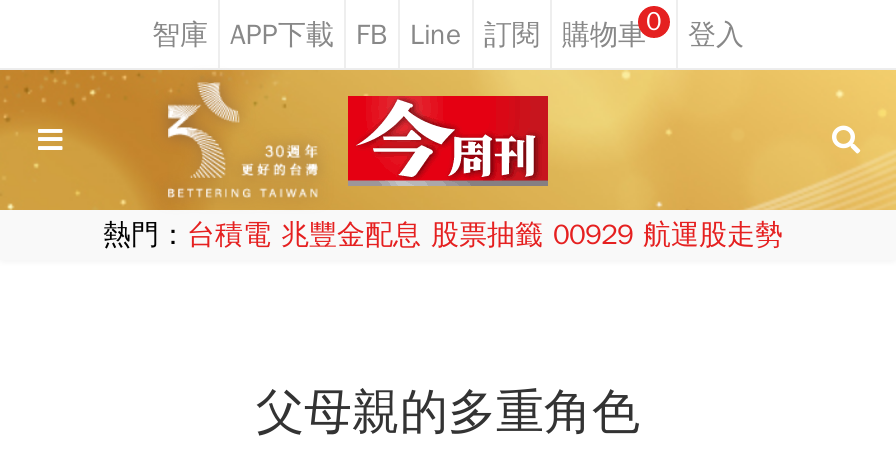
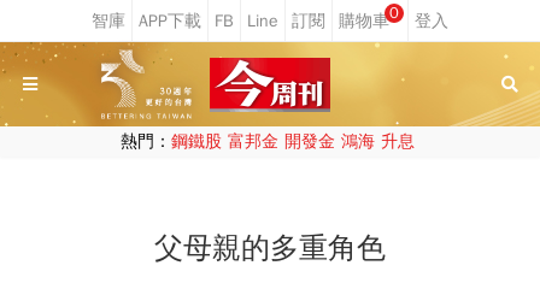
- 熱門：台積電 兆豐金配息 股票抽籤 00929 航運股走勢
+ 熱門：鋼鐵股 富邦金 開發金 鴻海 升息
